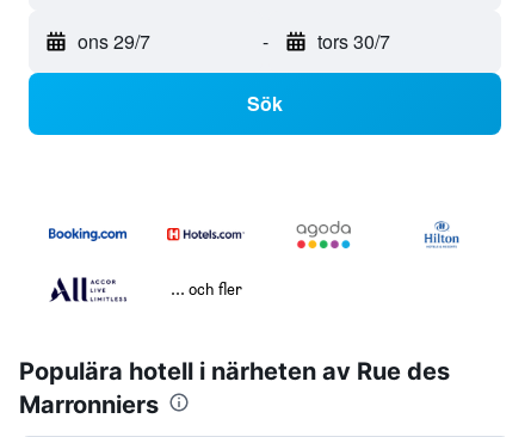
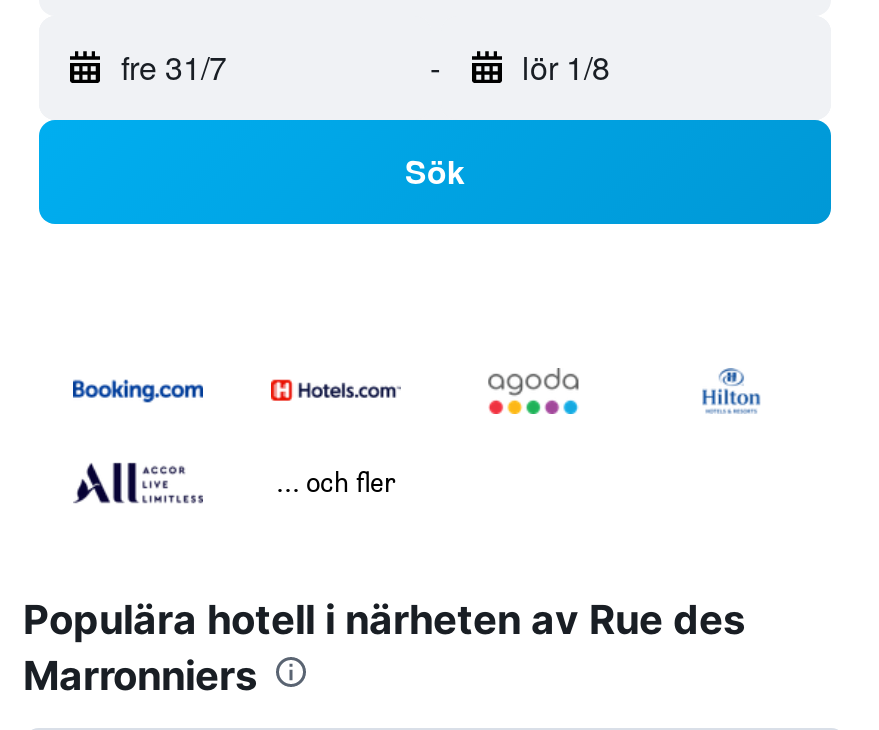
- ons 29/7
+ fre 31/7

- tors 30/7
+ lör 1/8
